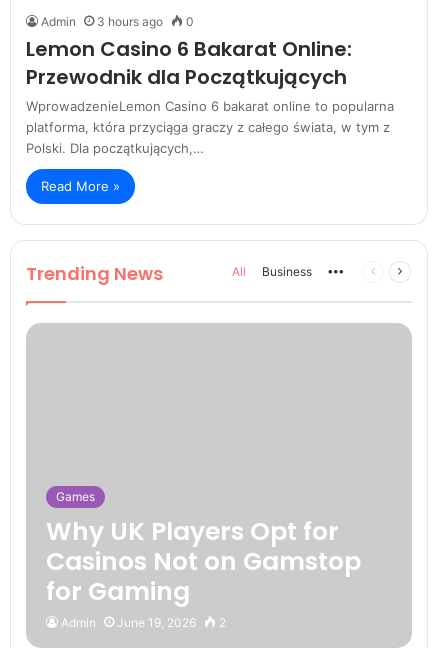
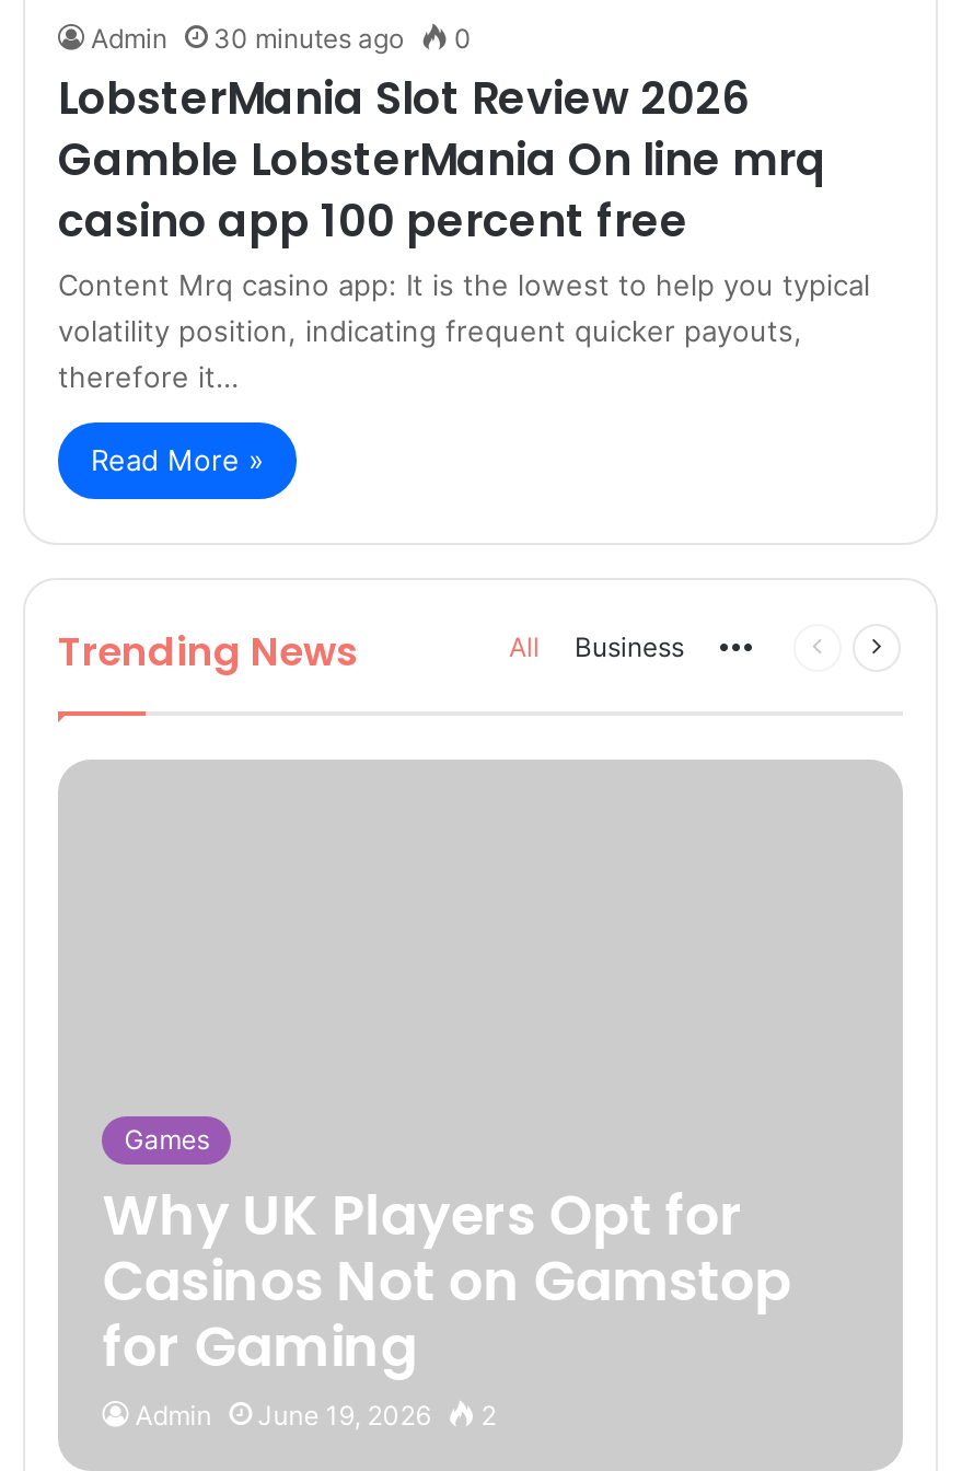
- Admin 3 hours ago 0
+ Admin 30 minutes ago 0

- Lemon Casino 6 Bakarat Online:
- Przewodnik dla Początkujących
- WprowadzenieLemon Casino 6 bakarat online to popularna
- platforma, która przyciąga graczy z całego świata, w tym z
- Polski. Dla początkujących,…
+ LobsterMania Slot Review 2026
+ Gamble LobsterMania On line mrq
+ casino app 100 percent free
+ Content Mrq casino app: It is the lowest to help you typical
+ volatility position, indicating frequent quicker payouts,
+ therefore it…
